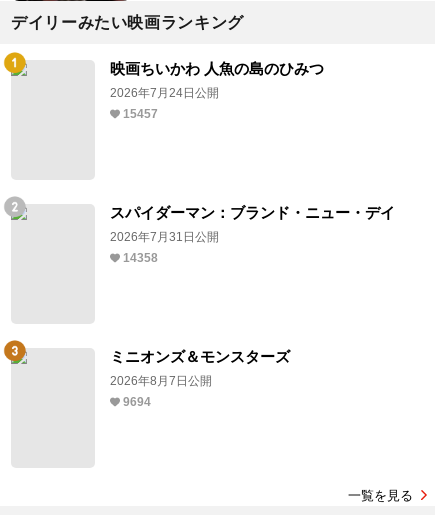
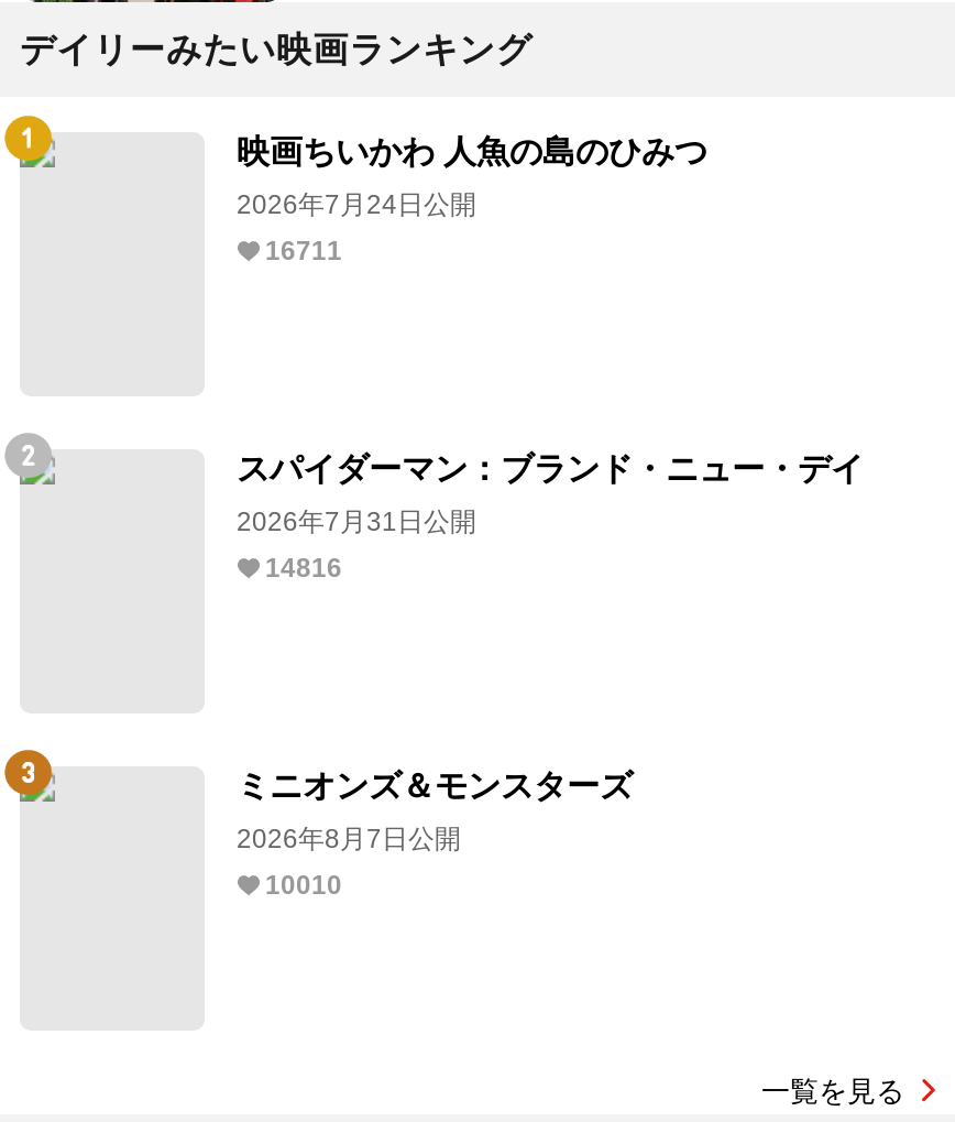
- 15457
+ 16711

- 14358
+ 14816

- 9694
+ 10010
